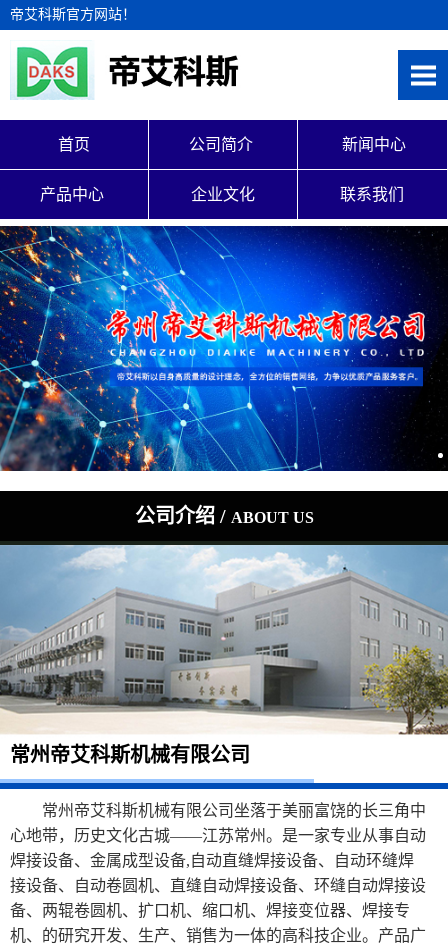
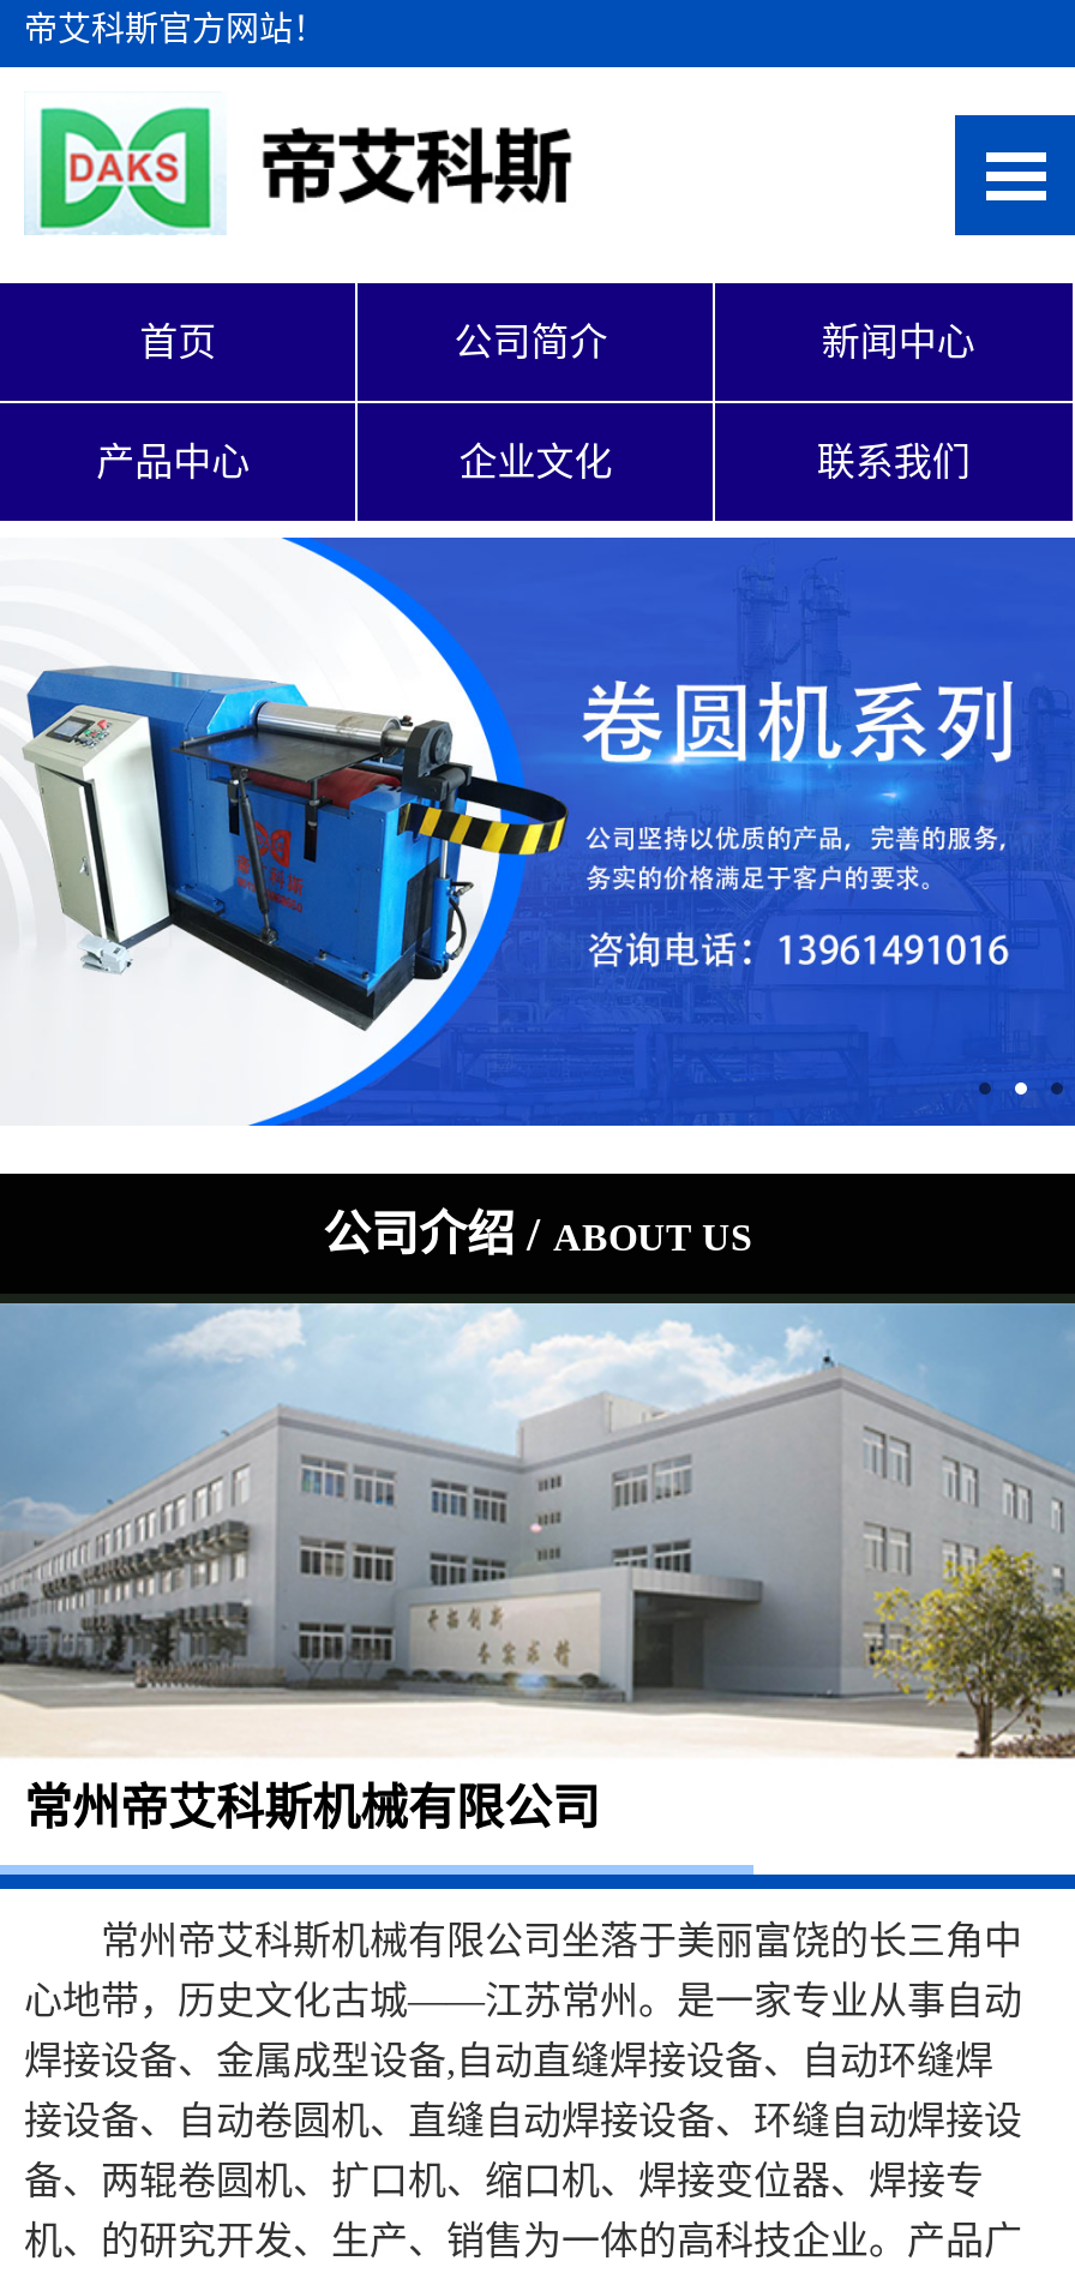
- [image]
+ [image]
